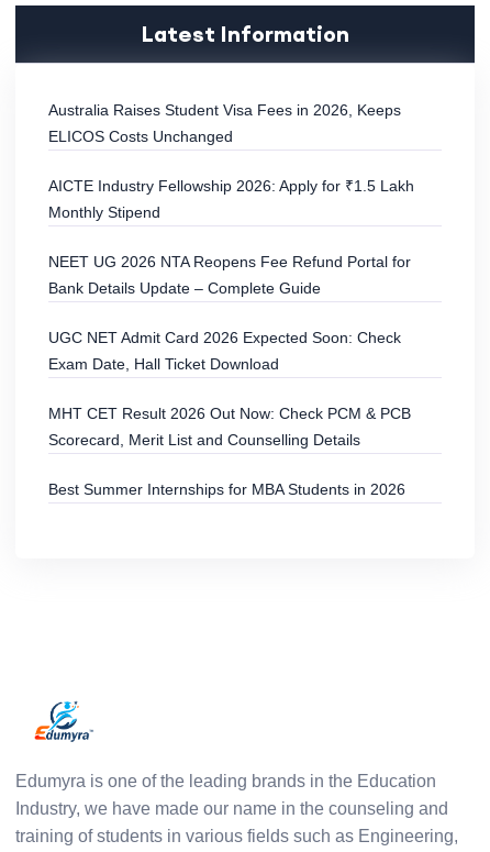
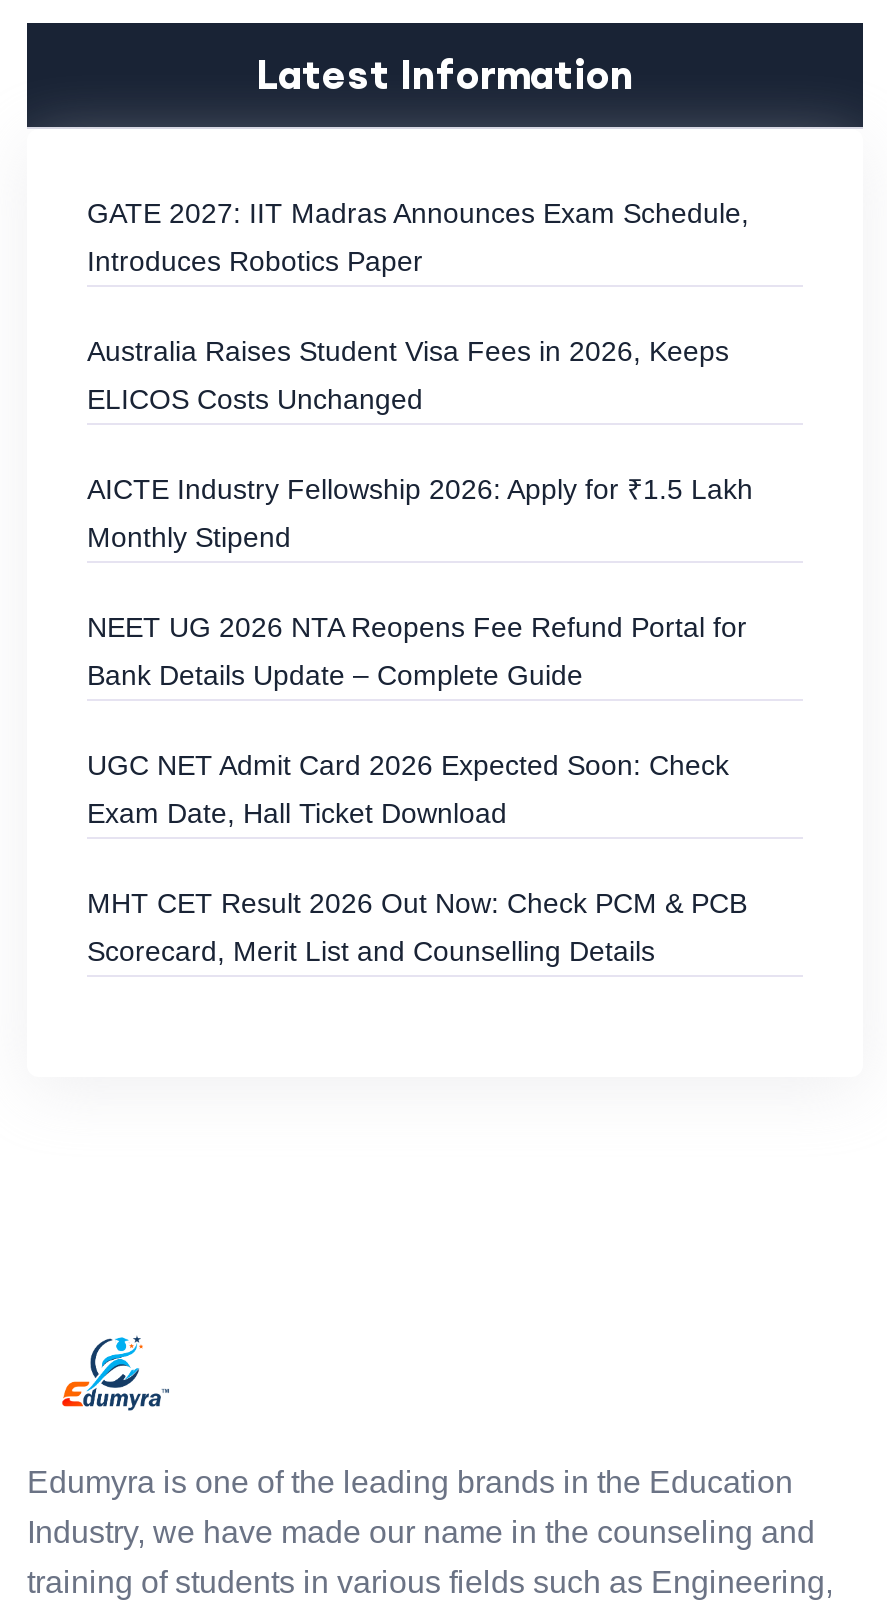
+ GATE 2027: IIT Madras Announces Exam Schedule,
+ Introduces Robotics Paper

moved down: Australia Raises Student Visa Fees in 2026, Keeps | ELICOS Costs Unchanged | AICTE Industry Fellowship 2026: Apply for ₹1.5 Lakh | ... | MHT CET Result 2026 Out Now: Check PCM & PCB | Scorecard, Merit List and Counselling Details

- Best Summer Internships for MBA Students in 2026
